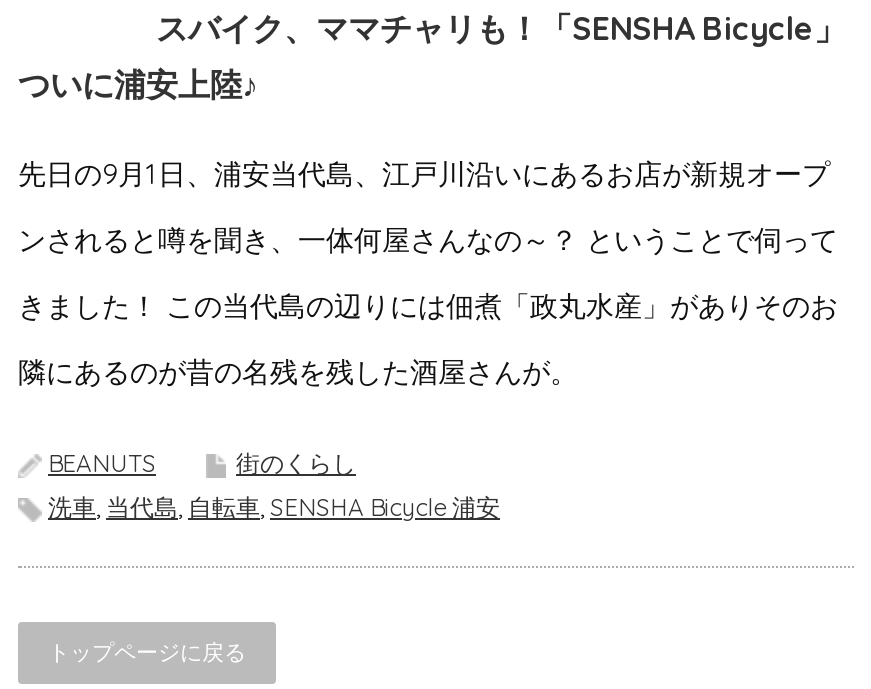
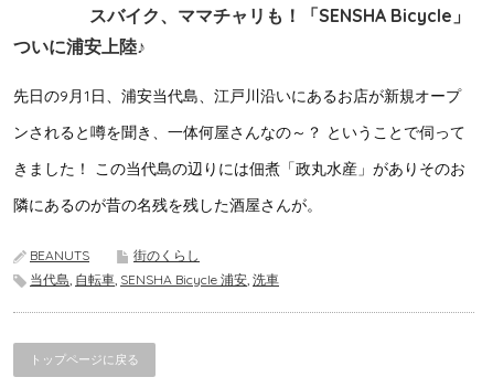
- 洗車,当代島,自転車, SENSHA Bicycle 浦安
+ 当代島,自転車, SENSHA Bicycle 浦安,洗車
